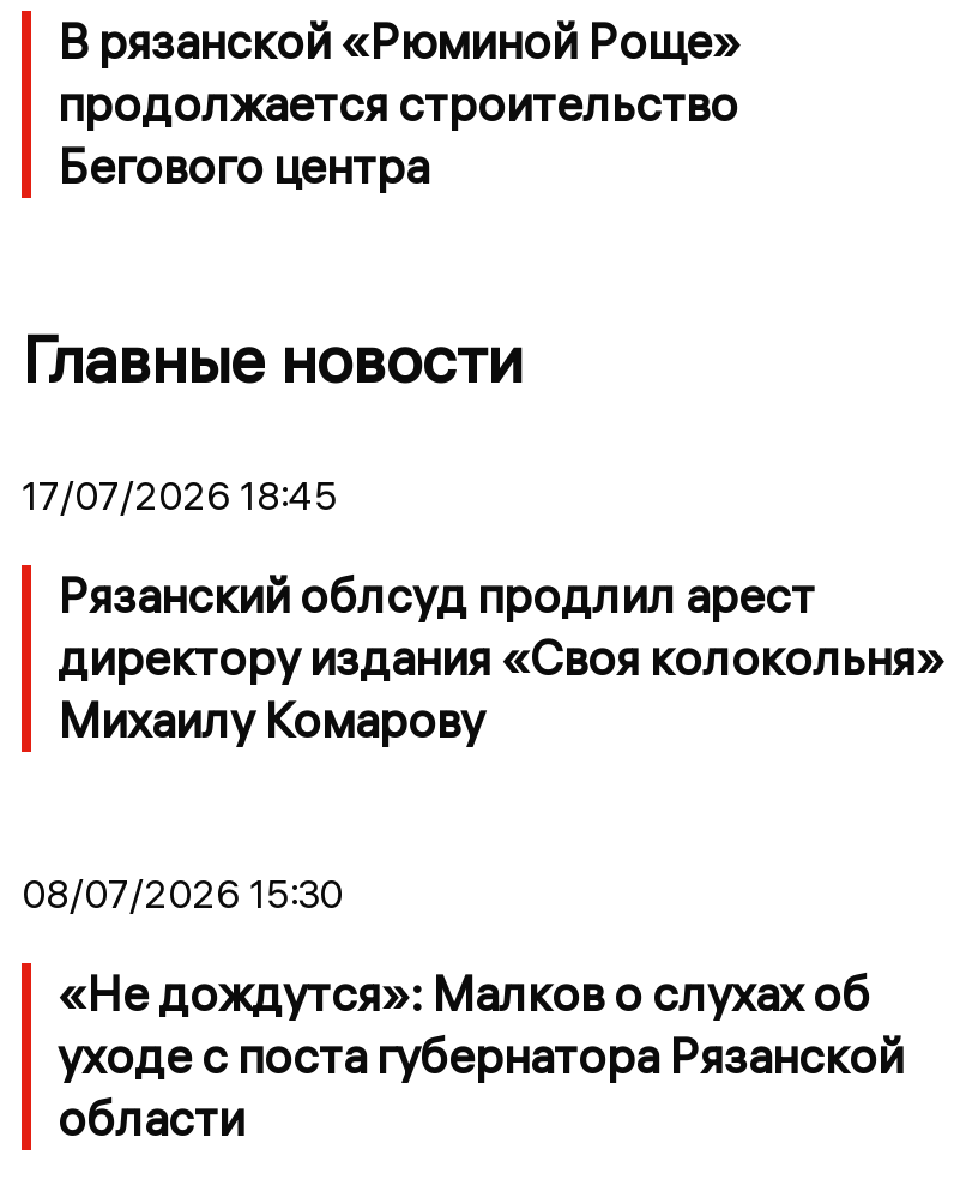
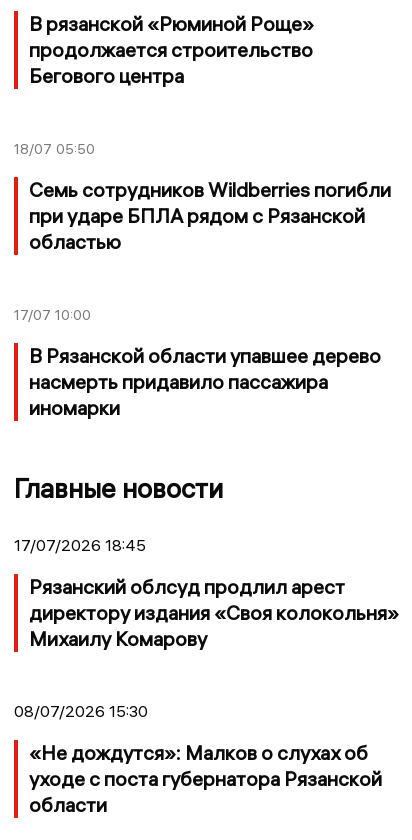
+ 18/07 05:50
+ Семь сотрудников Wildberries погибли
+ при ударе БПЛА рядом с Рязанской
+ областью
+ 17/07 10:00
+ В Рязанской области упавшее дерево
+ насмерть придавило пассажира
+ иномарки
